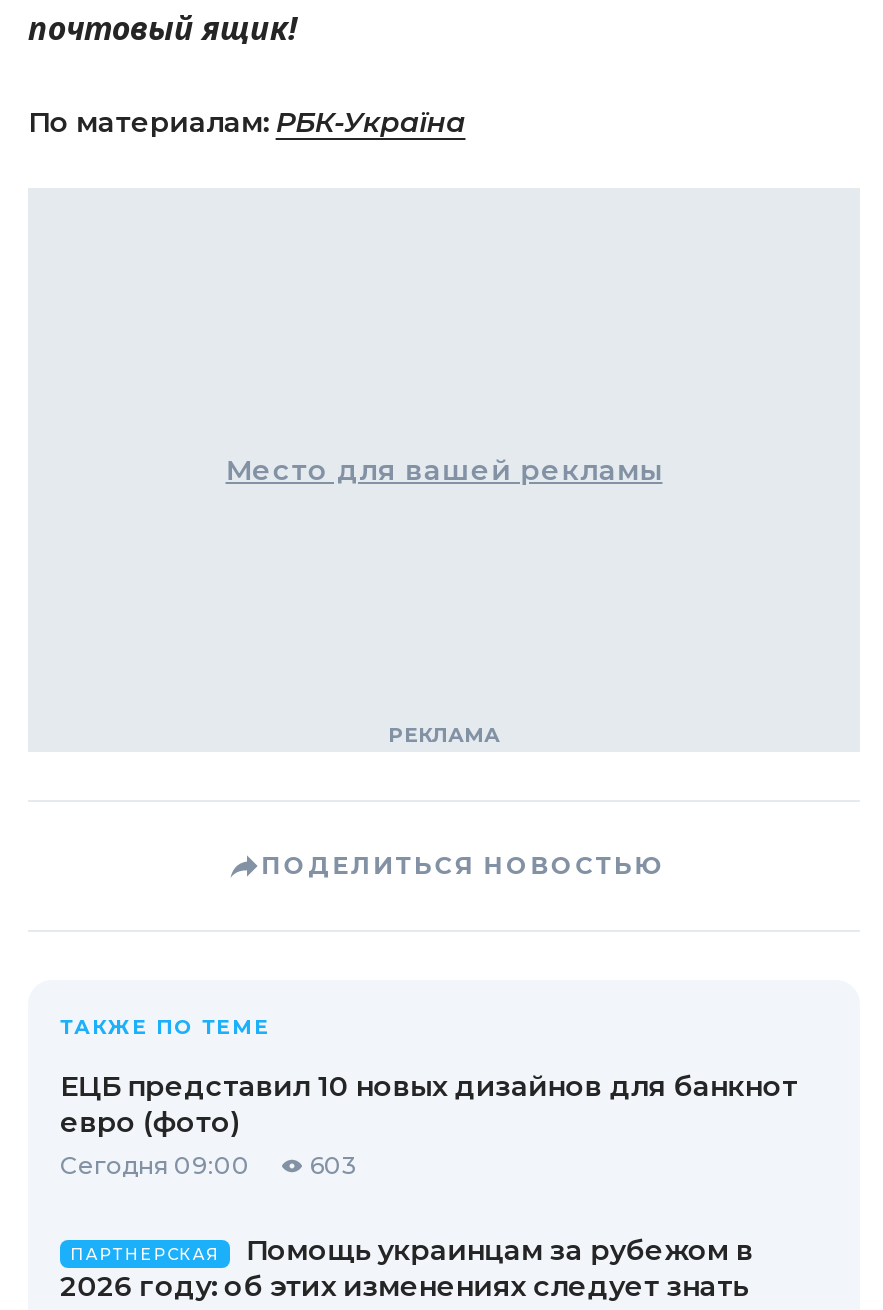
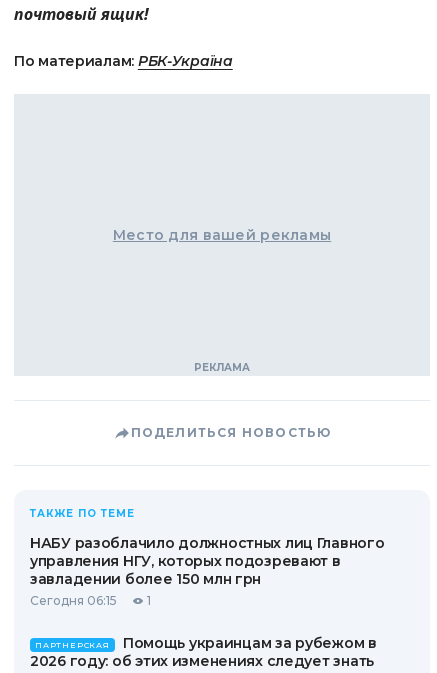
- ЕЦБ представил 10 новых дизайнов для банкнот
- евро (фото)
- Сегодня 09:00
- 603
+ НАБУ разоблачило должностных лиц Главного
+ управления НГУ, которых подозревают в
+ завладении более 150 млн грн
+ Сегодня 06:15
+ 1
